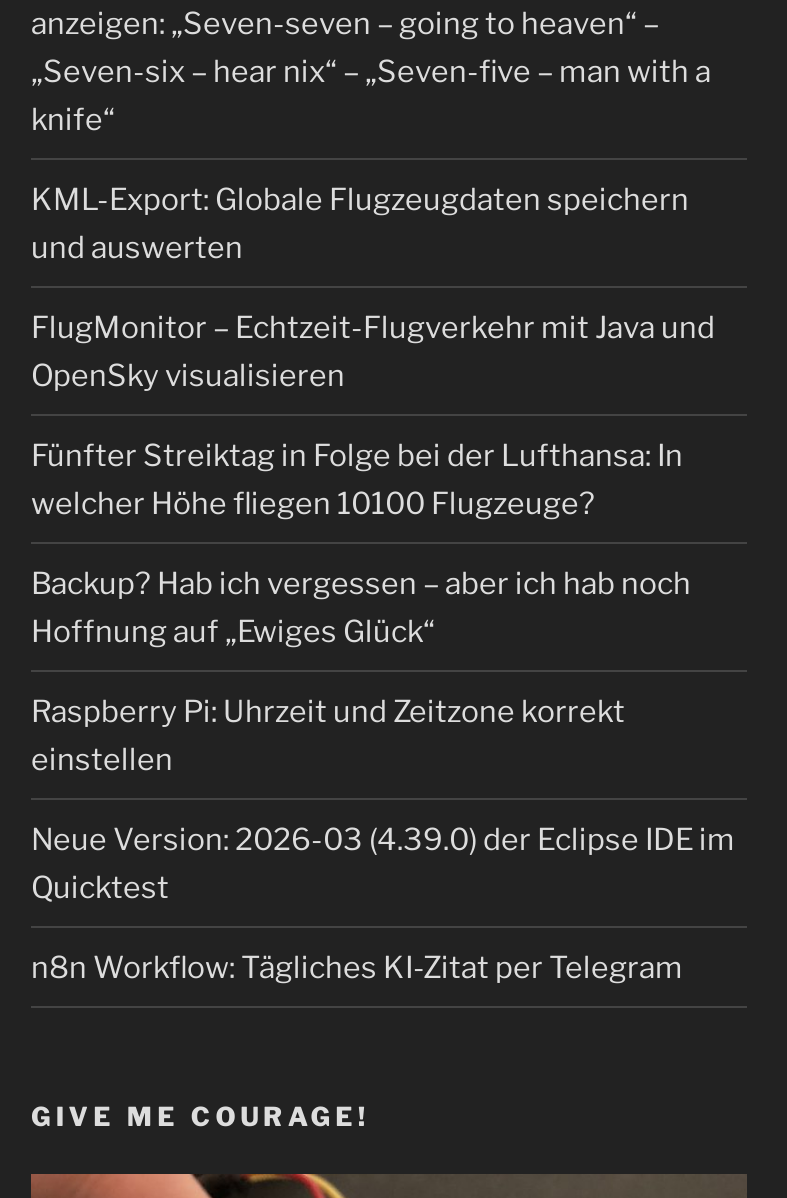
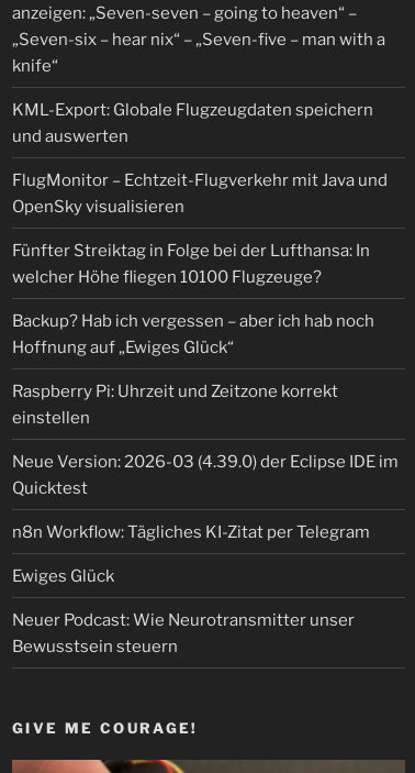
+ Ewiges Glück
+ Neuer Podcast: Wie Neurotransmitter unser
+ Bewusstsein steuern
